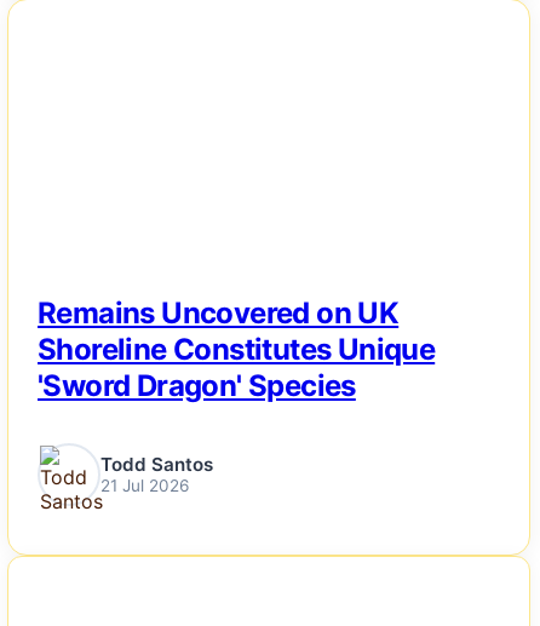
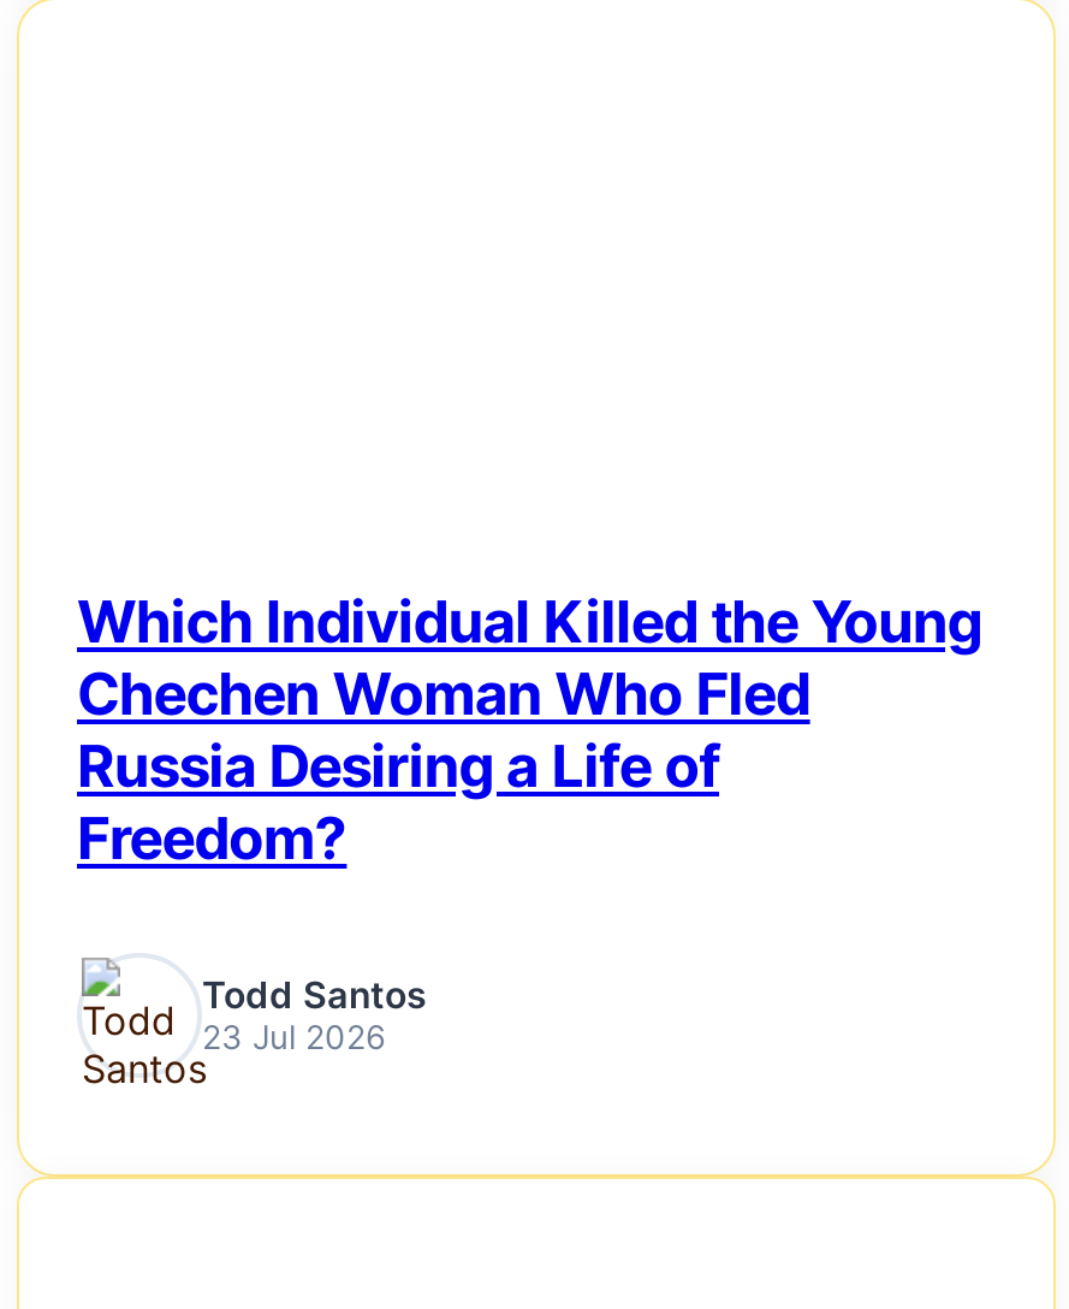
- Remains Uncovered on UK
- Shoreline Constitutes Unique
- 'Sword Dragon' Species
+ Which Individual Killed the Young
+ Chechen Woman Who Fled
+ Russia Desiring a Life of
+ Freedom?

- 21 Jul 2026
+ 23 Jul 2026
